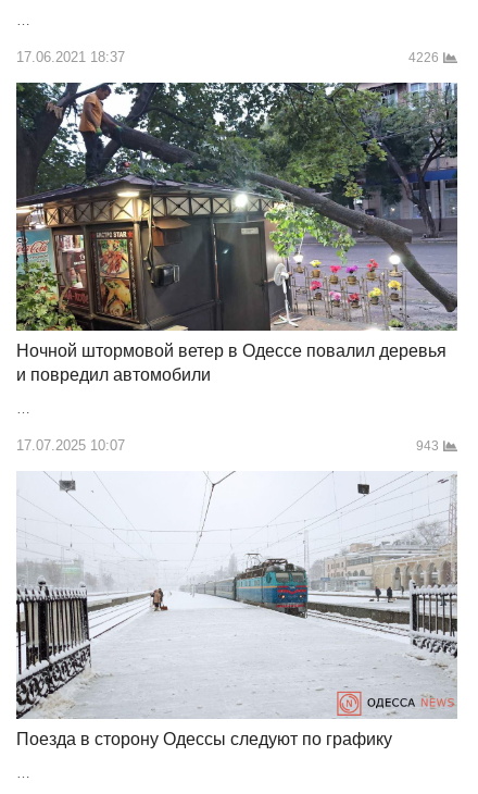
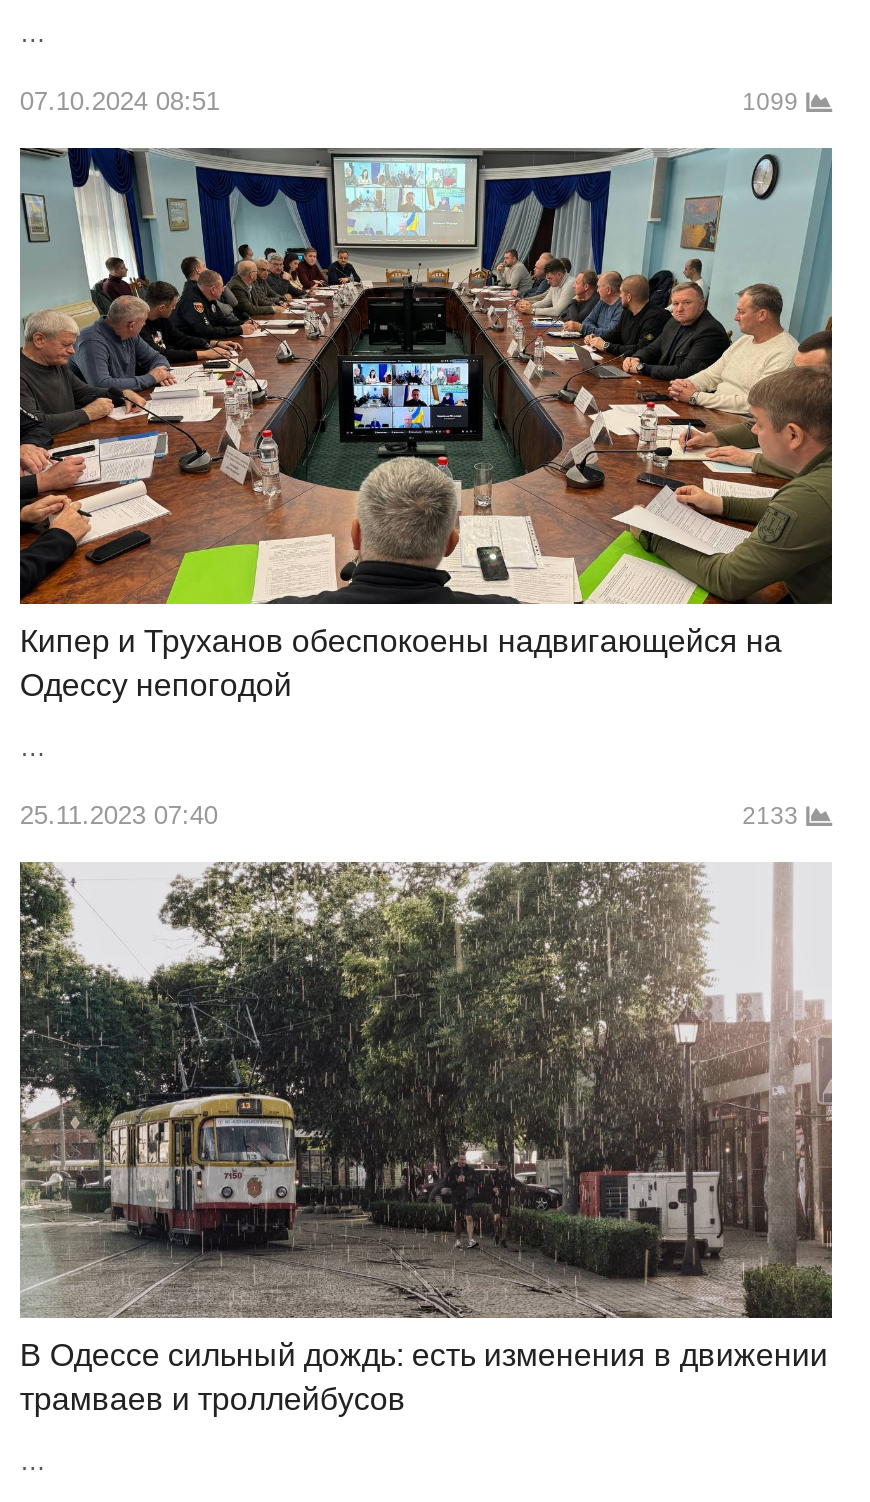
- 17.06.2021 18:37
- 4226
+ 07.10.2024 08:51
+ 1099

- [image]
- Ночной штормовой ветер в Одессе повалил деревья
- и повредил автомобили
+ [image]
+ Кипер и Труханов обеспокоены надвигающейся на
+ Одессу непогодой

- 17.07.2025 10:07
- 943
+ 25.11.2023 07:40
+ 2133

- [image]
- Поезда в сторону Одессы следуют по графику
+ [image]
+ В Одессе сильный дождь: есть изменения в движении
+ трамваев и троллейбусов
